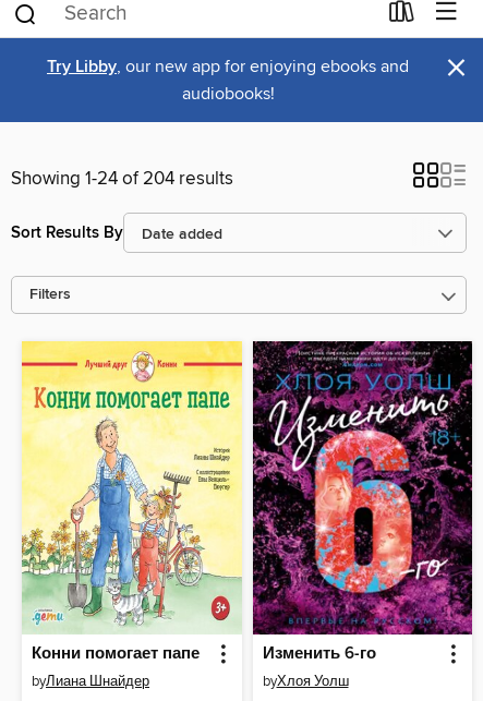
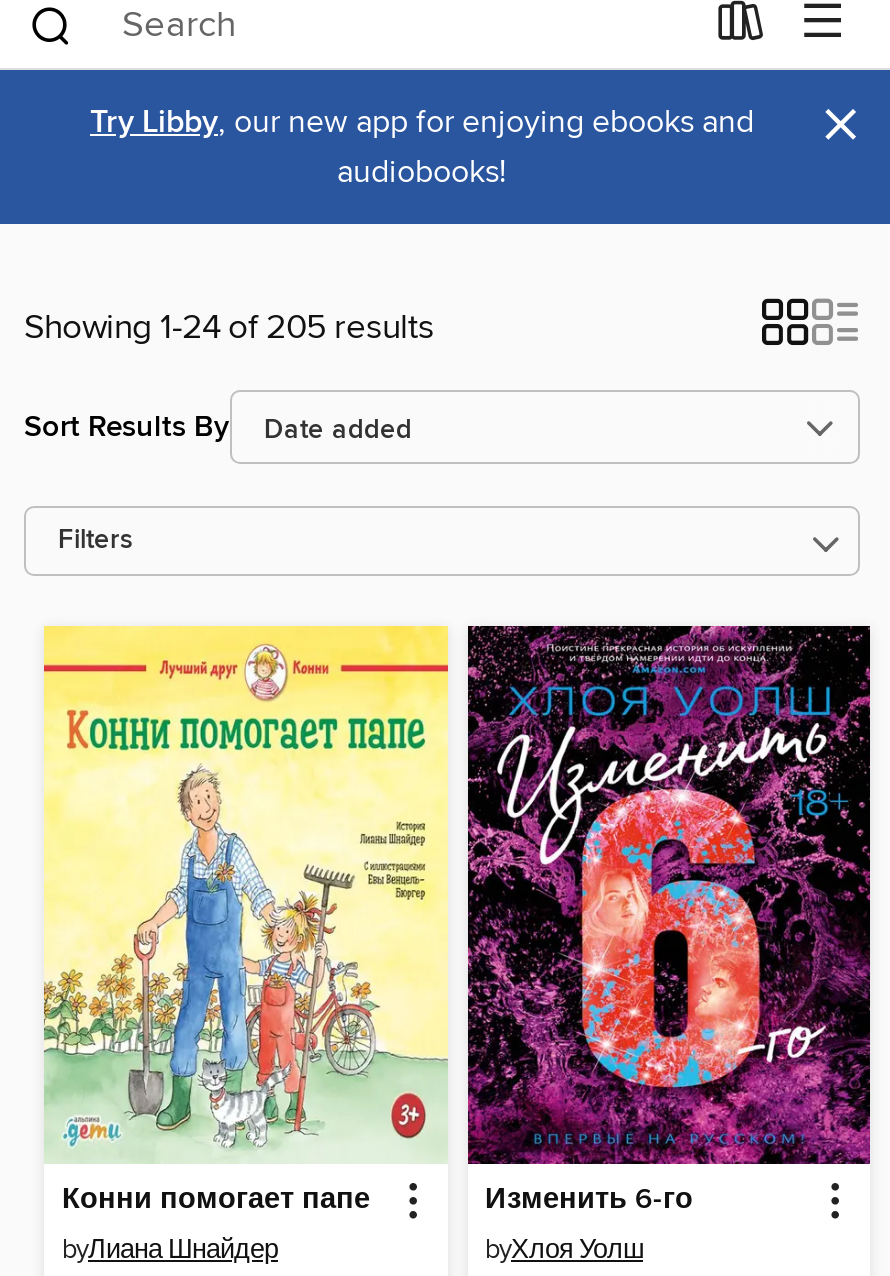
- Showing 1-24 of 204 results
+ Showing 1-24 of 205 results
